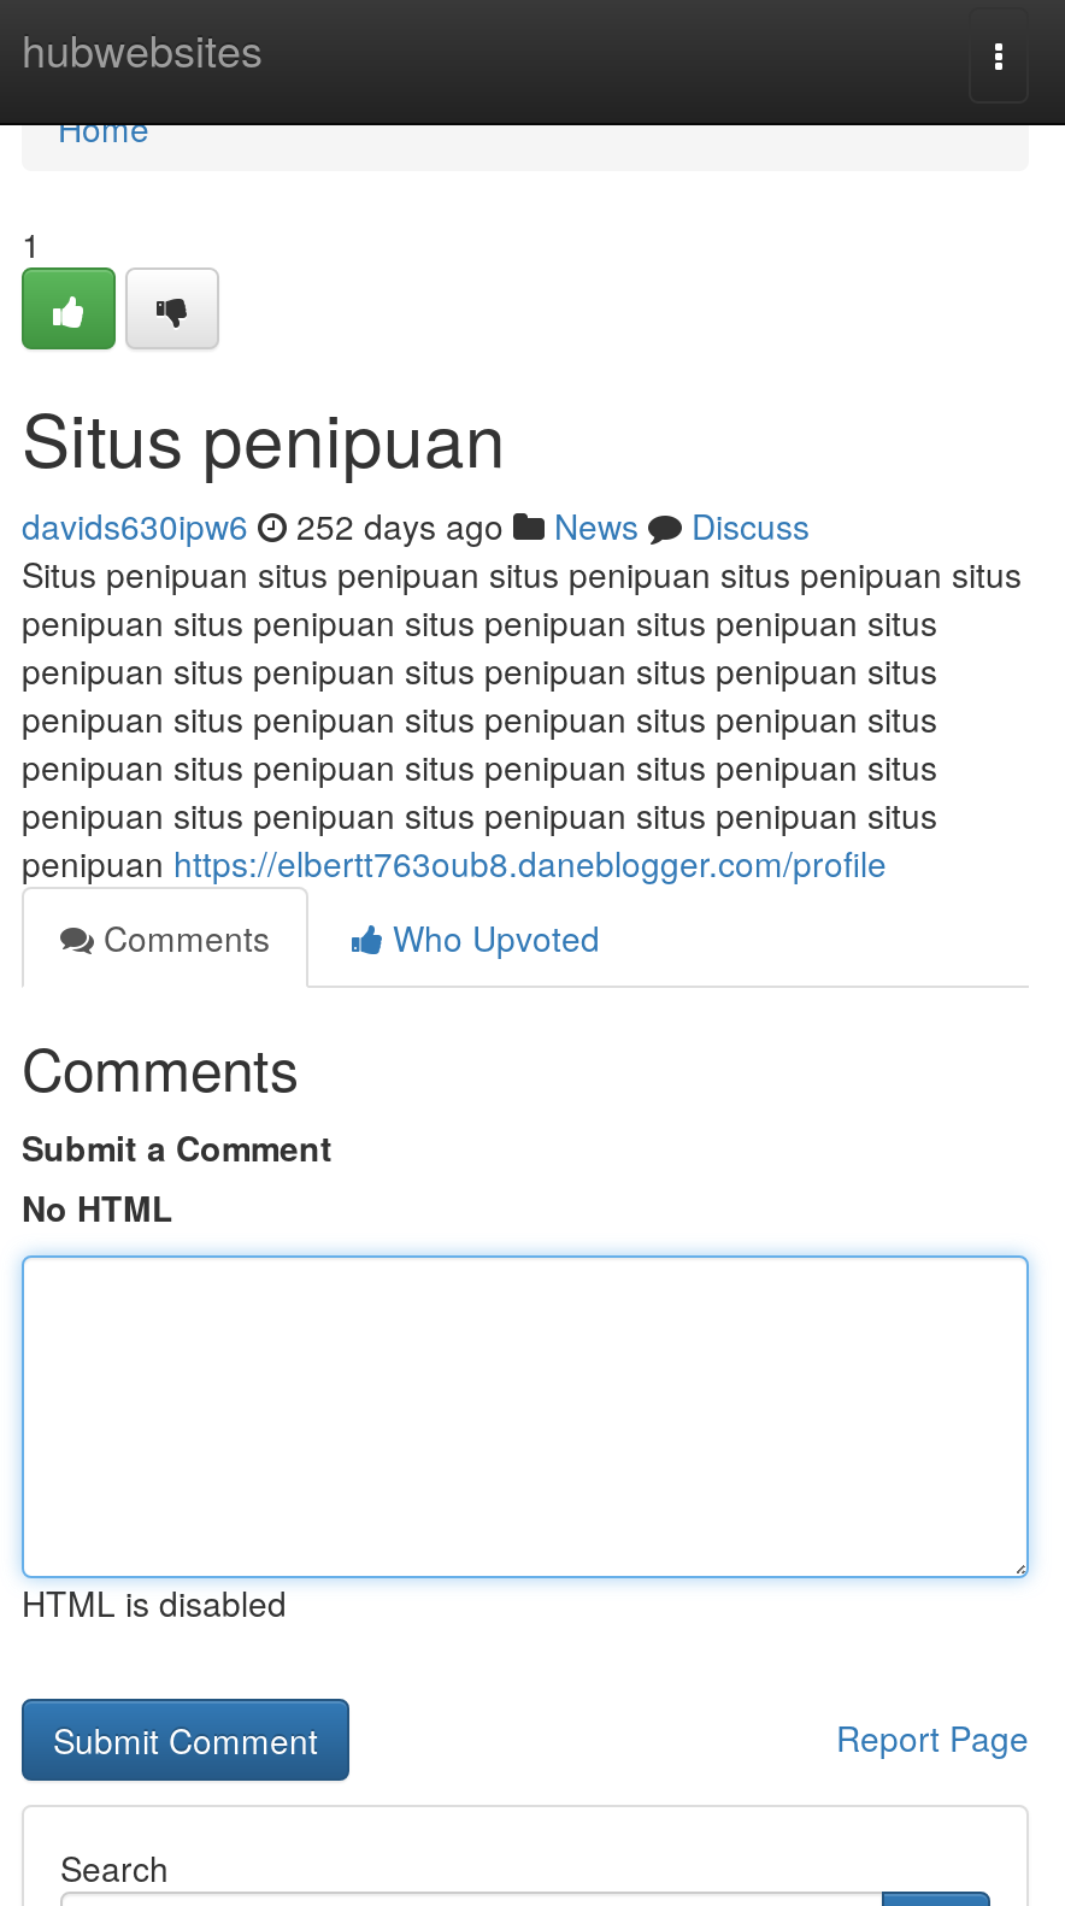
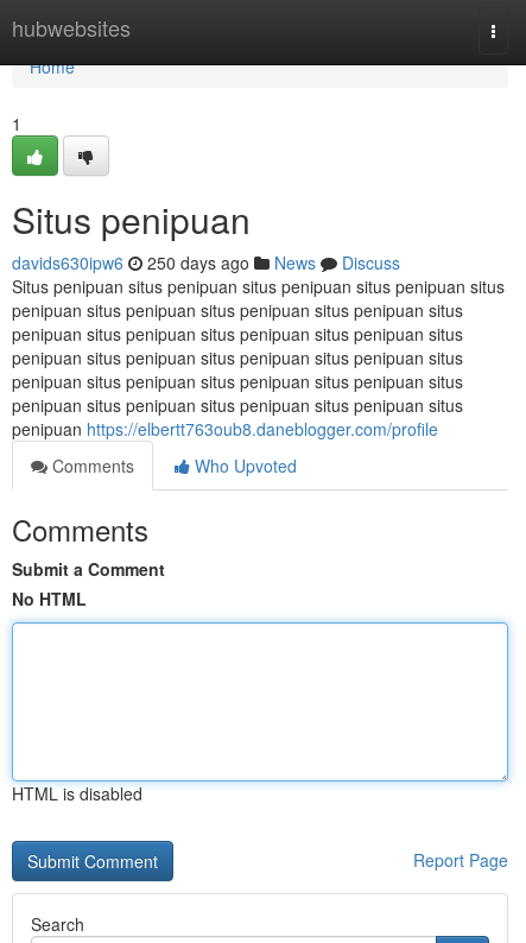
- davids630ipw6 252 days ago News Discuss
+ davids630ipw6 250 days ago News Discuss
